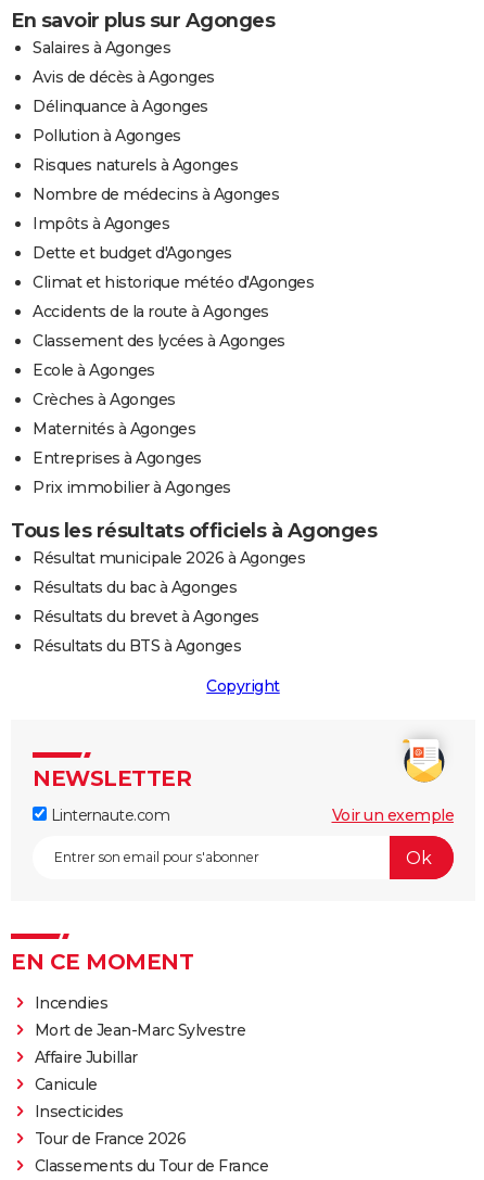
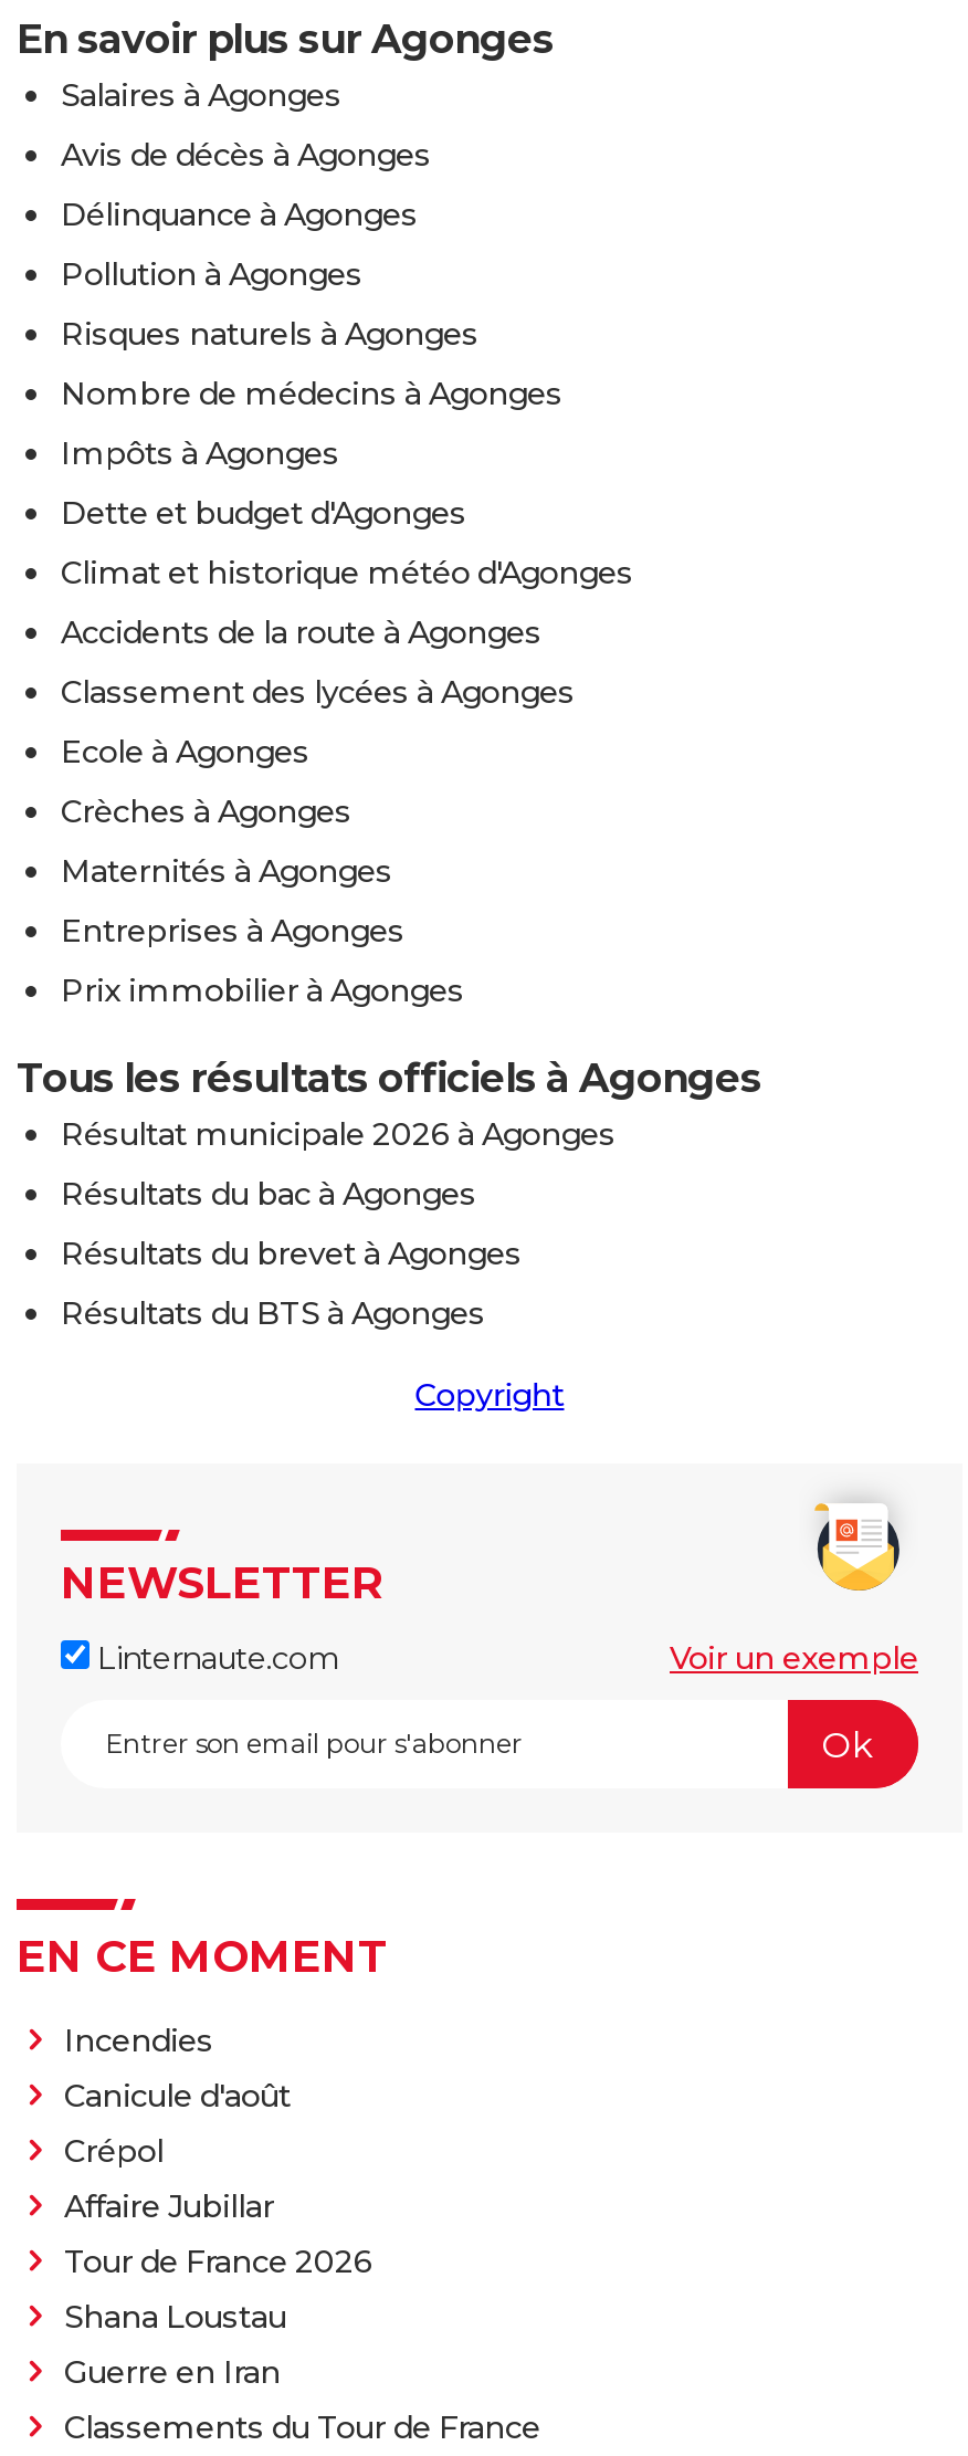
- Mort de Jean-Marc Sylvestre
+ Canicule d'août
+ Crépol

- Canicule
- Insecticides

moved up: Tour de France 2026

+ Shana Loustau
+ Guerre en Iran
